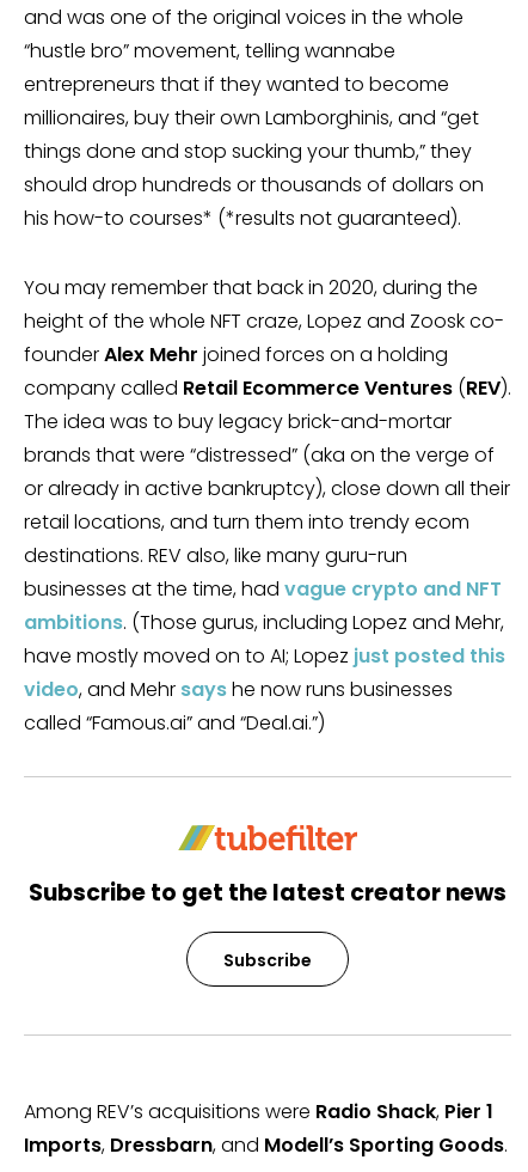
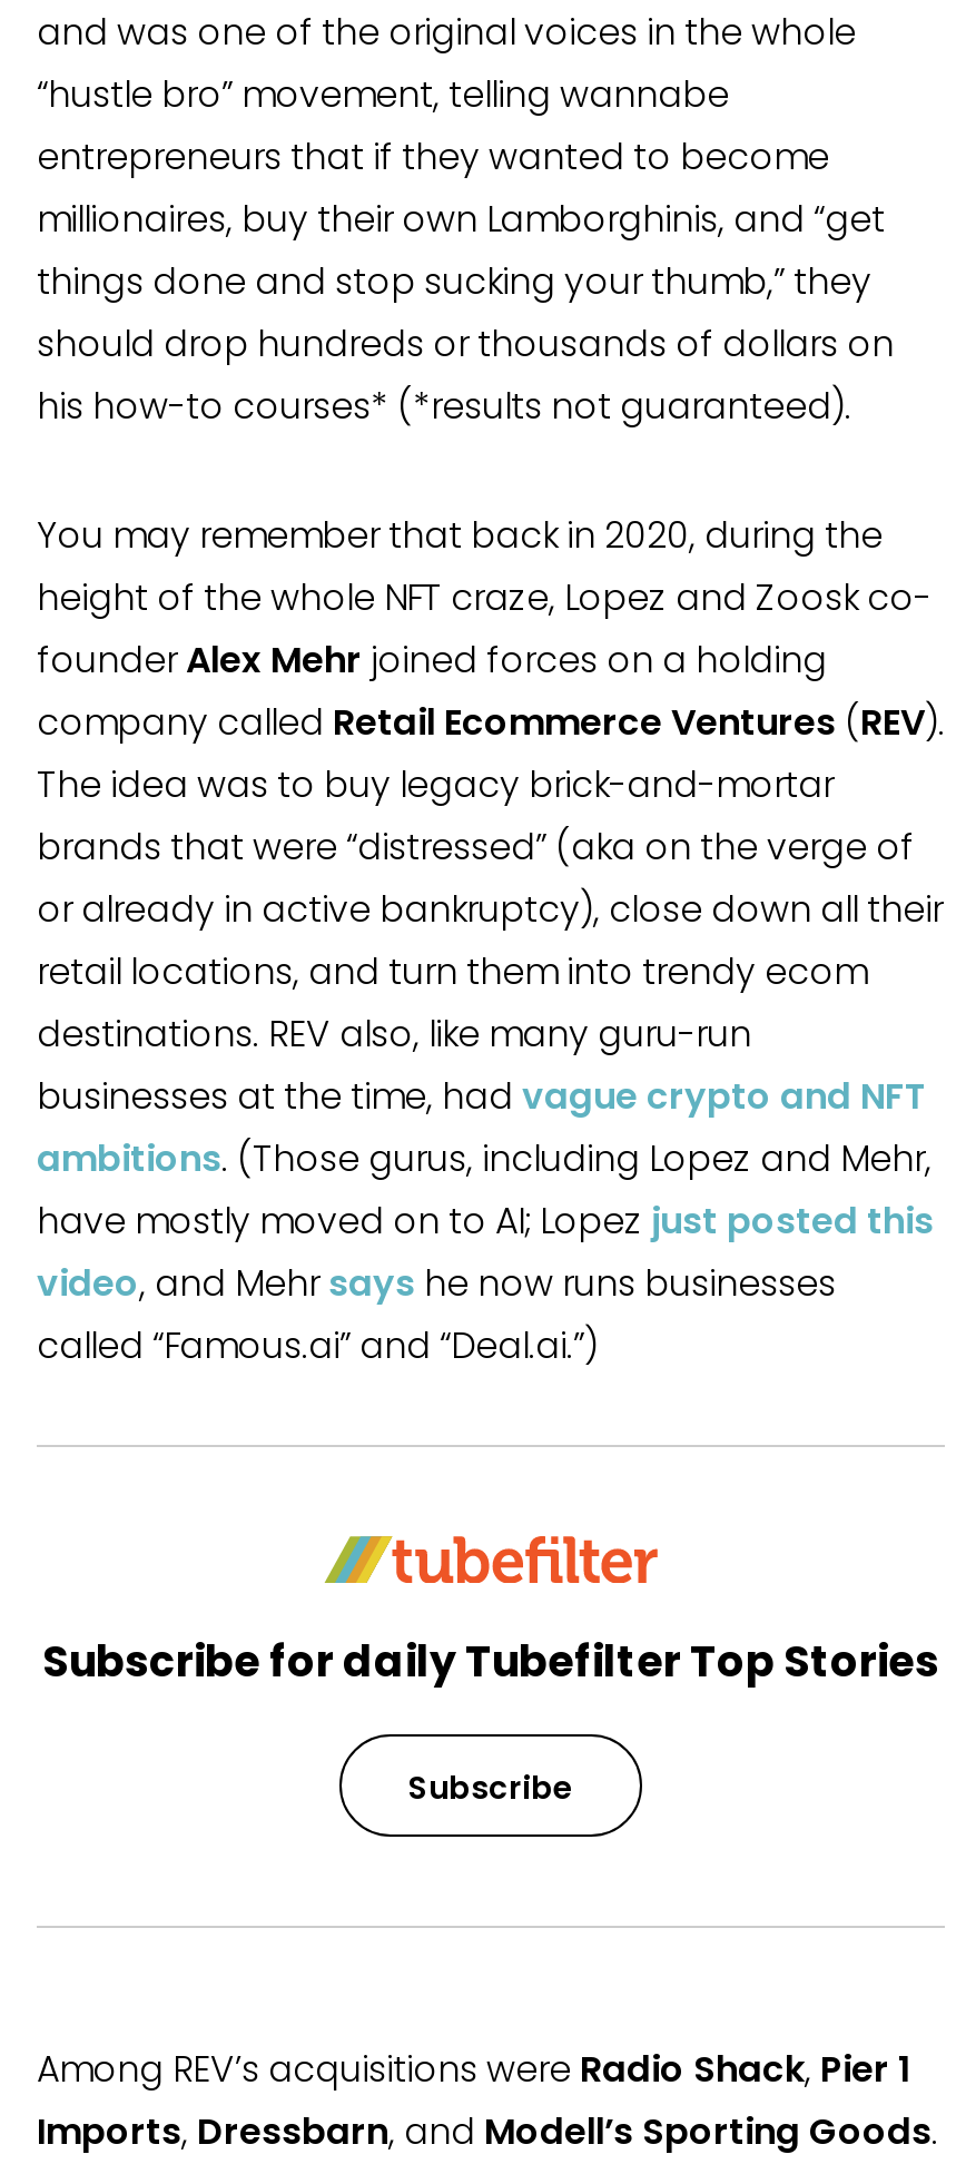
- Subscribe to get the latest creator news
+ Subscribe for daily Tubefilter Top Stories
